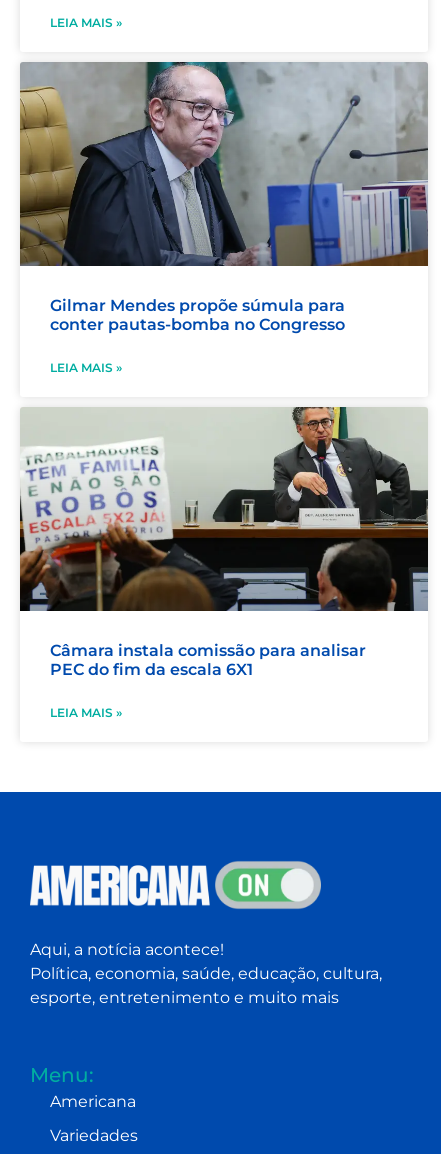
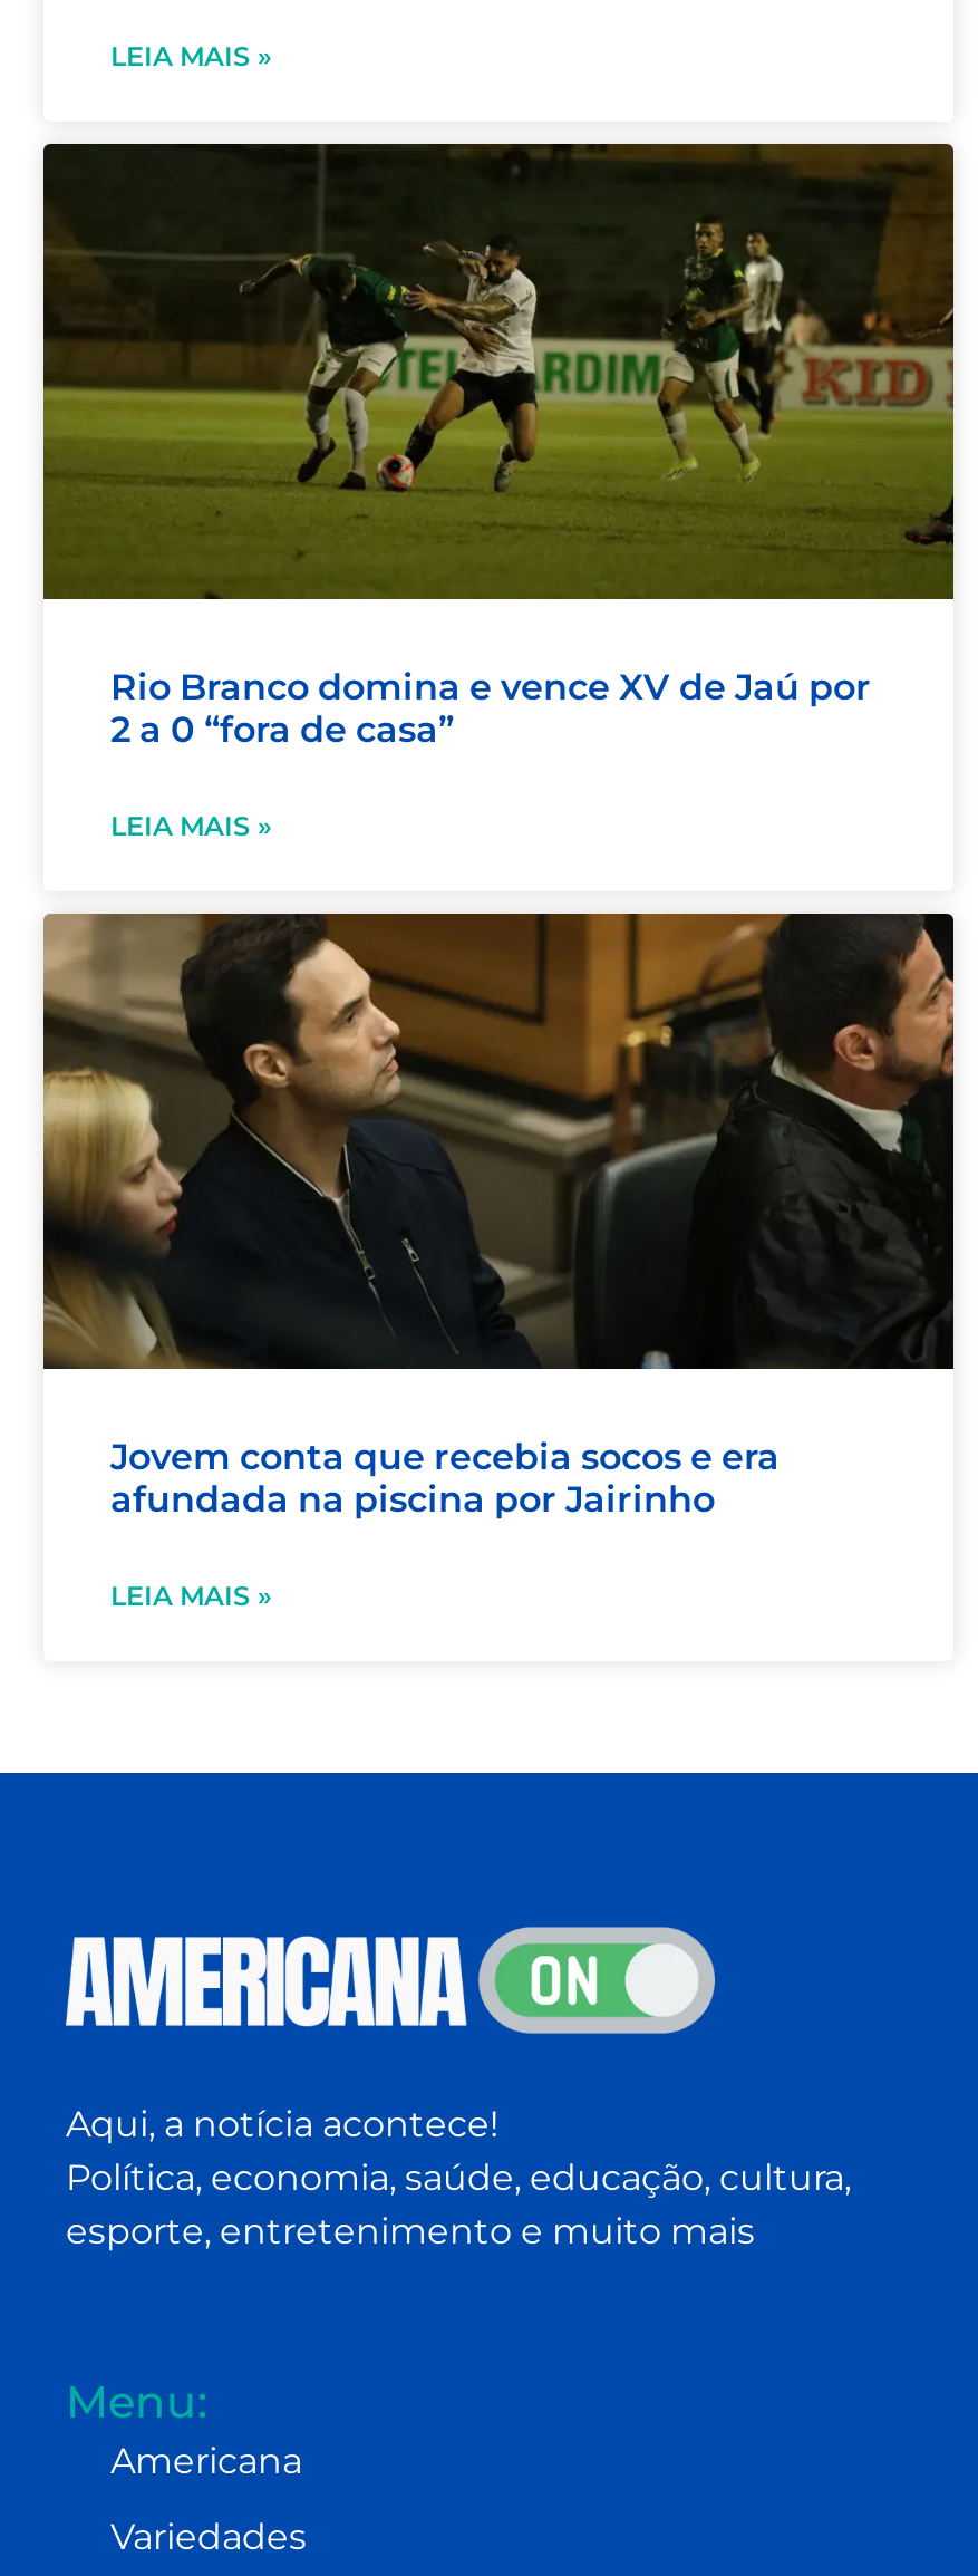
- [image]
- Gilmar Mendes propõe súmula para
- conter pautas-bomba no Congresso
+ [image]
+ Rio Branco domina e vence XV de Jaú por
+ 2 a 0 “fora de casa”

- [image]
- Câmara instala comissão para analisar
- PEC do fim da escala 6X1
+ [image]
+ Jovem conta que recebia socos e era
+ afundada na piscina por Jairinho
